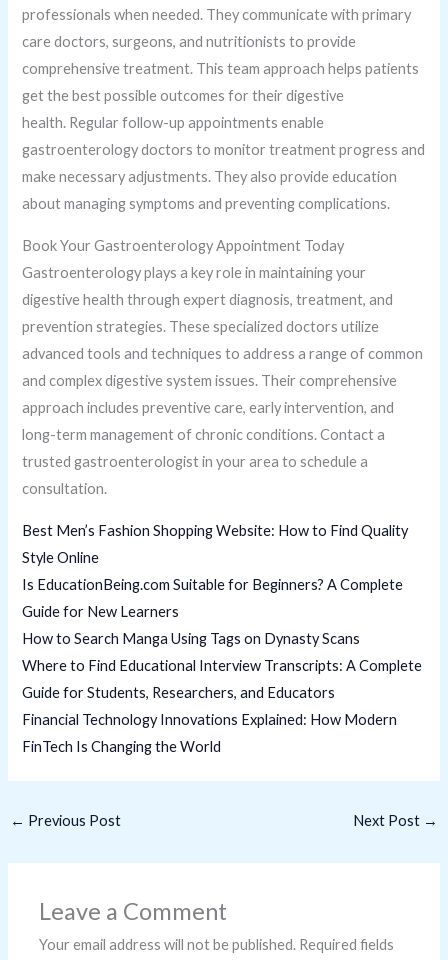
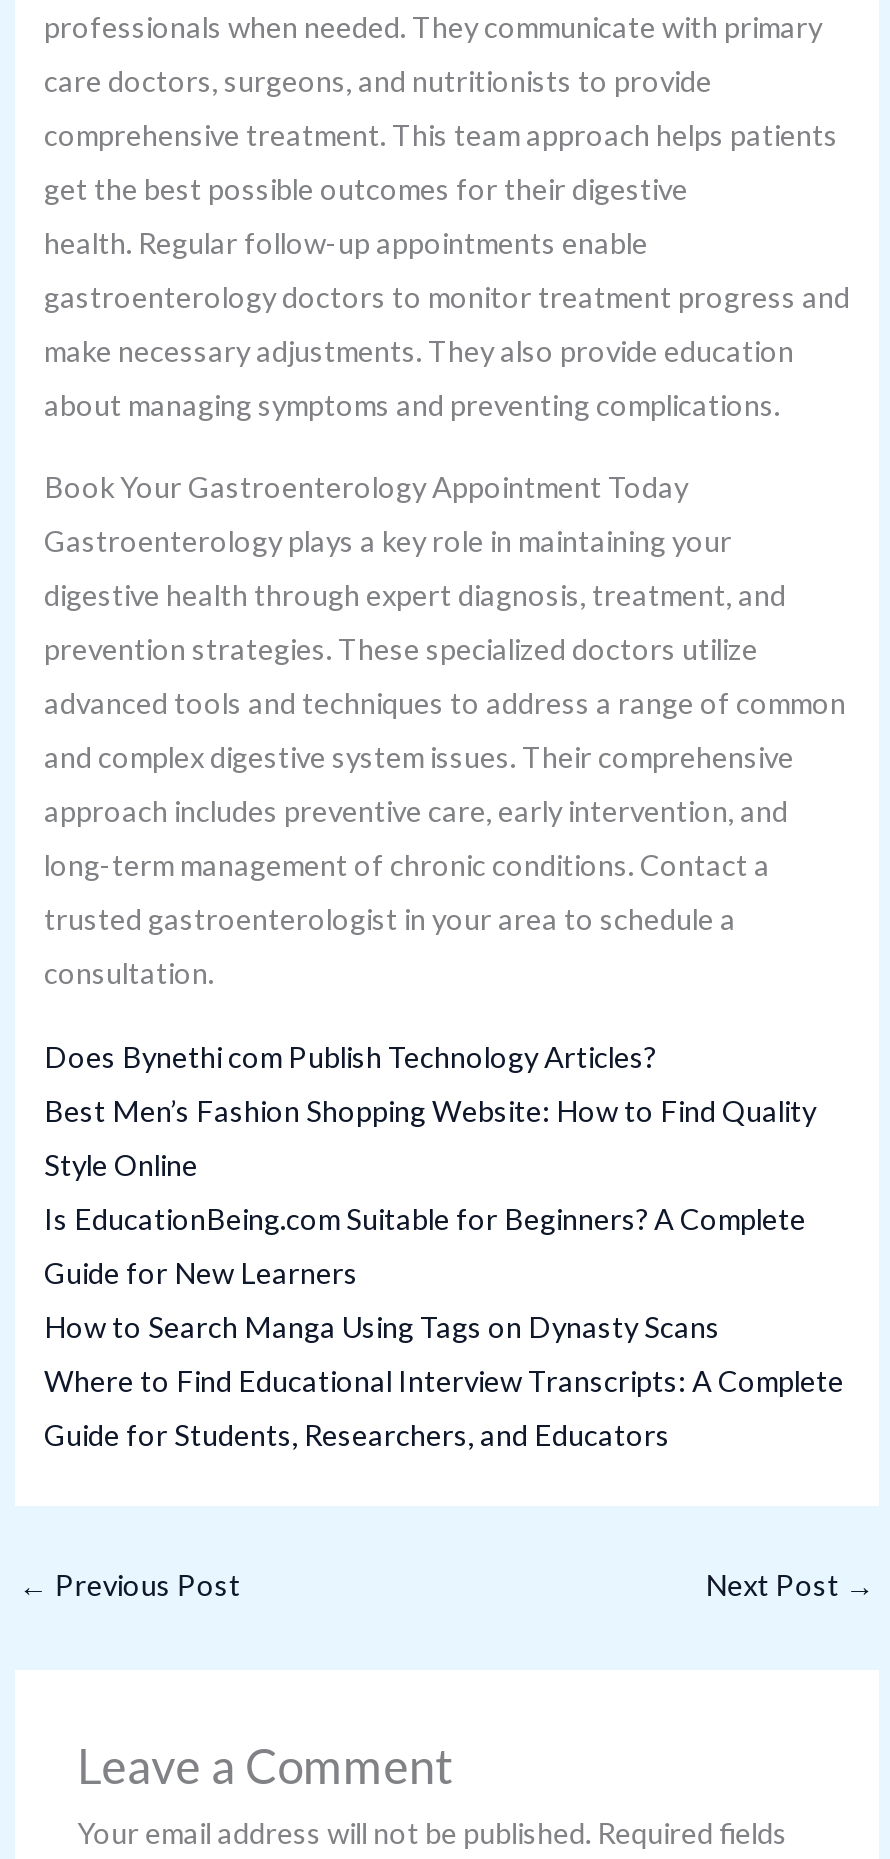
+ Does Bynethi com Publish Technology Articles?

moved down: Best Men’s Fashion Shopping Website: How to Find Quality | Style Online | Is EducationBeing.com Suitable for Beginners? A Complete | Guide for New Learners | How to Search Manga Using Tags on Dynasty Scans | Where to Find Educational Interview Transcripts: A Complete | Guide for Students, Researchers, and Educators

- Financial Technology Innovations Explained: How Modern
- FinTech Is Changing the World
